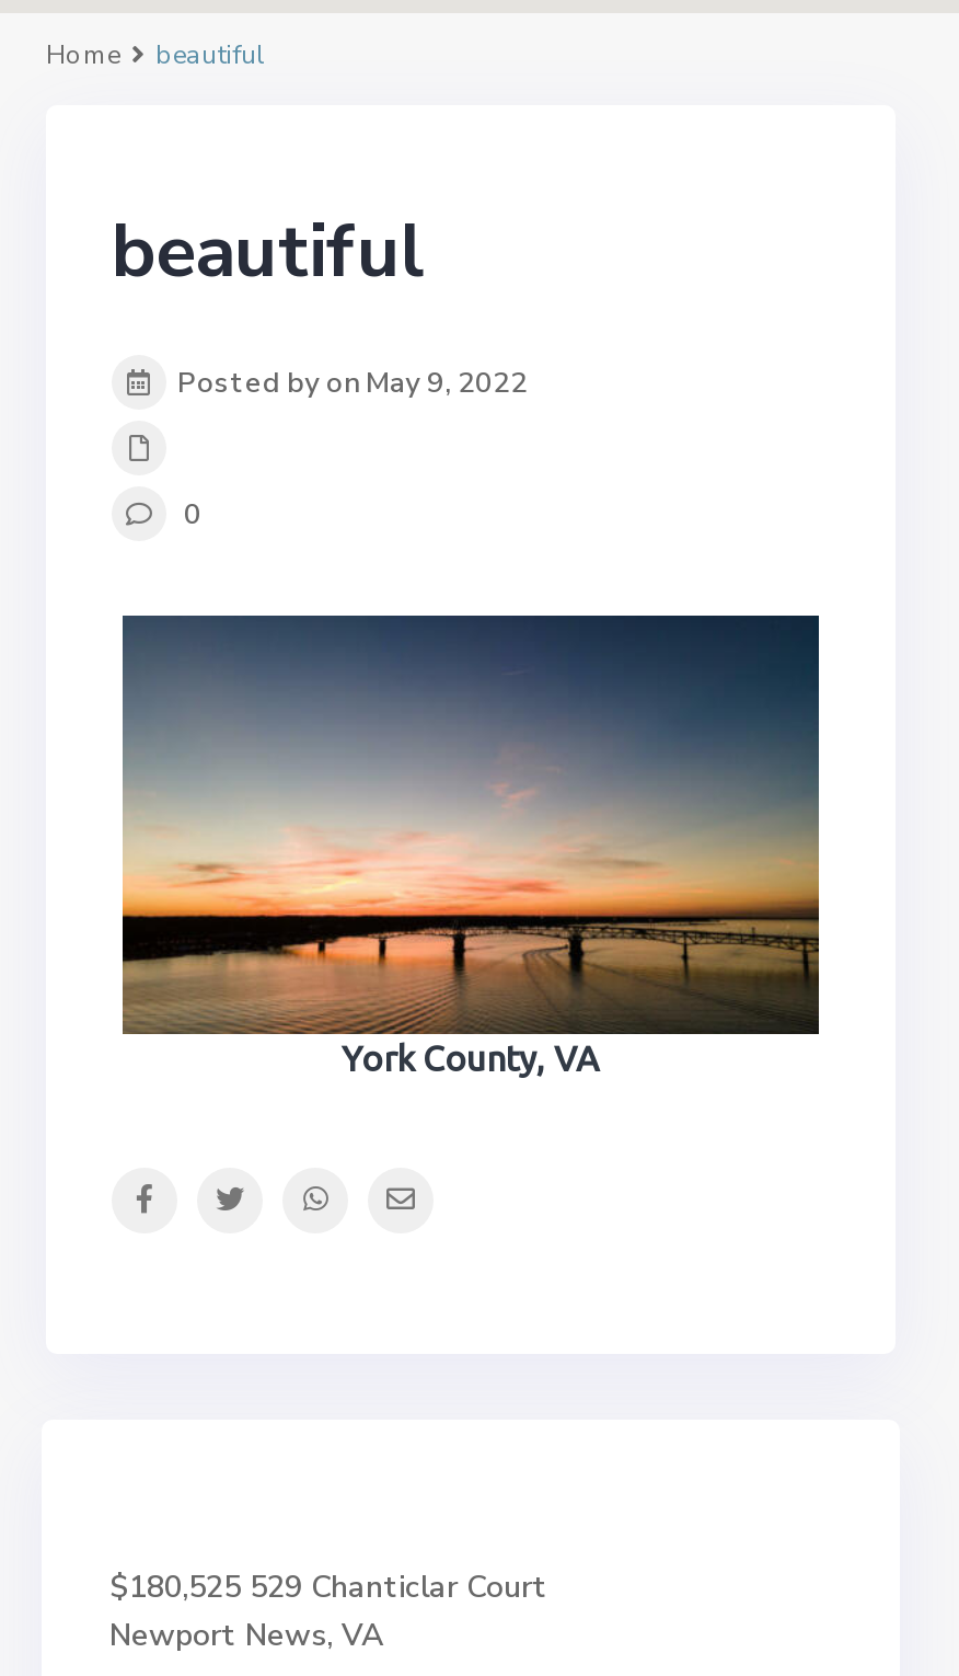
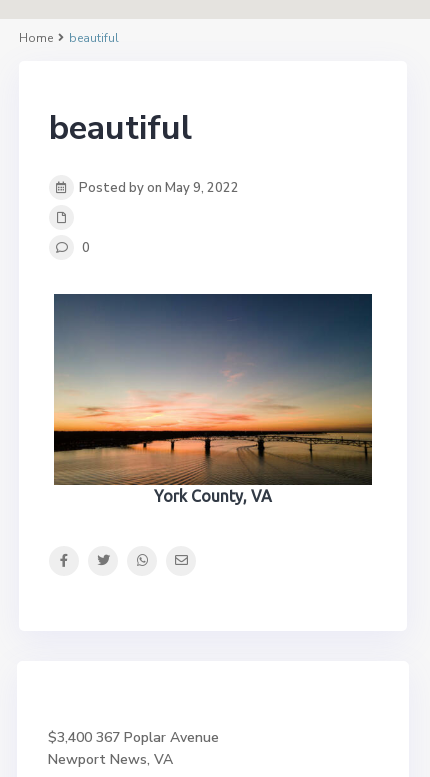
- $180,525 529 Chanticlar Court
+ $3,400 367 Poplar Avenue
